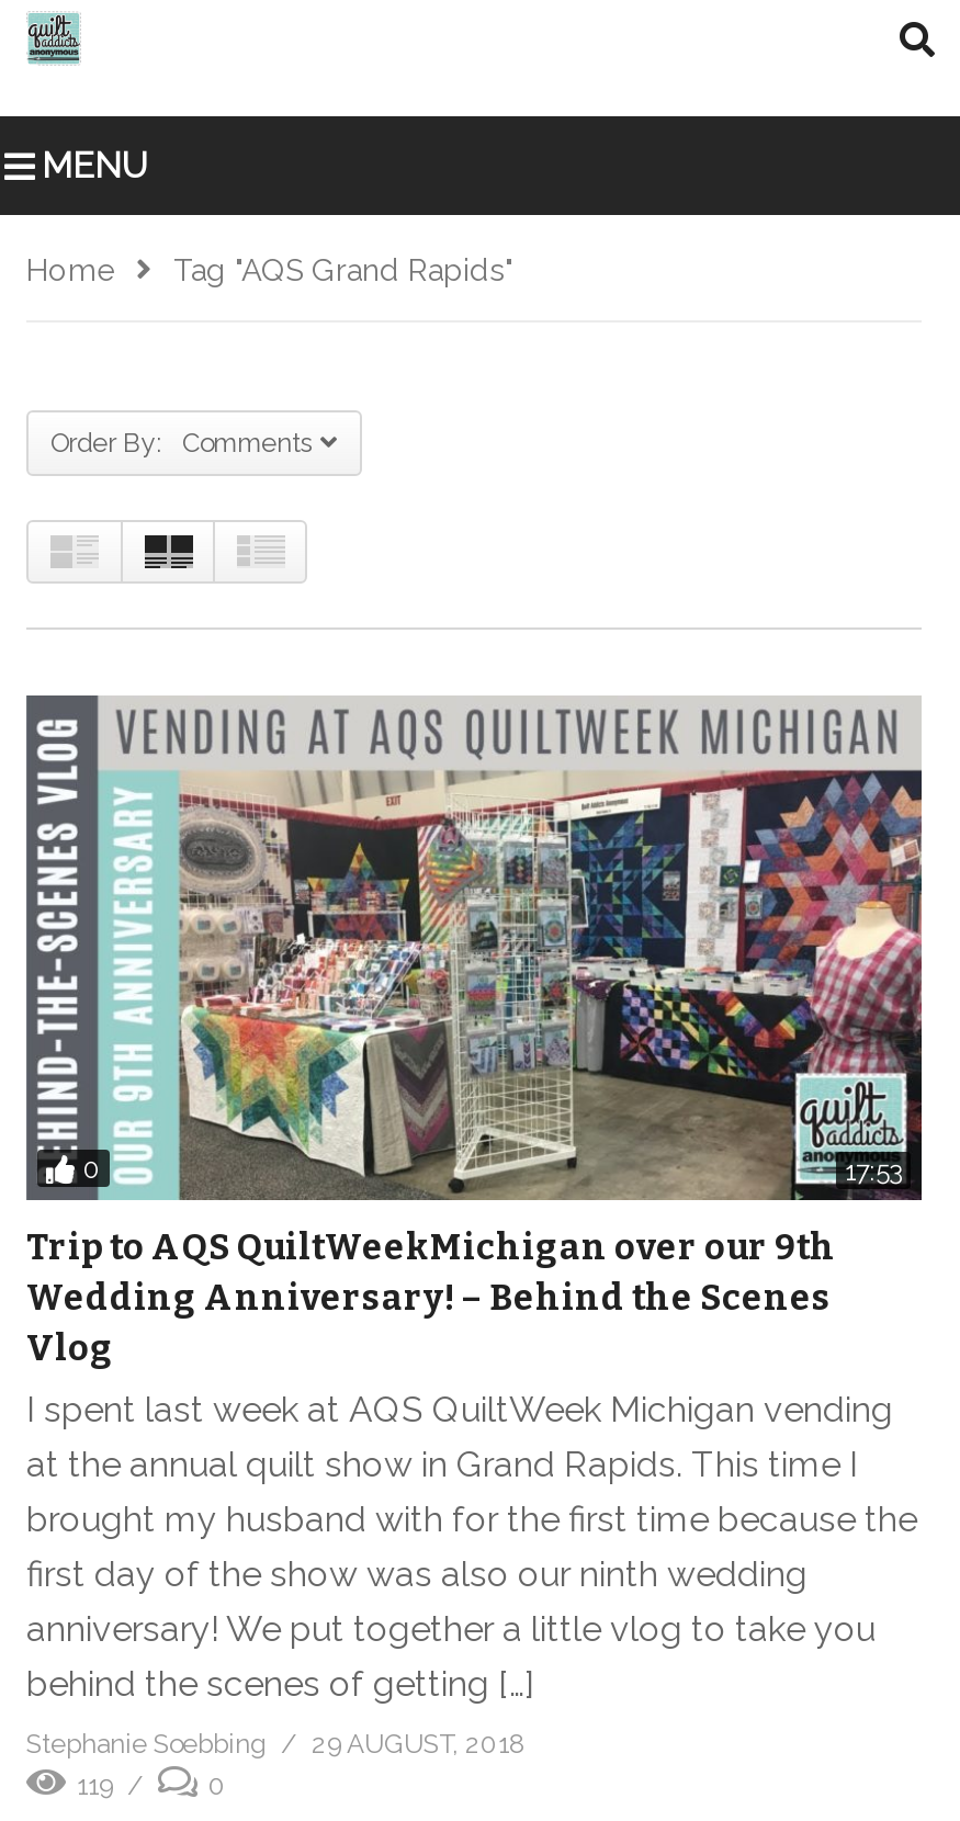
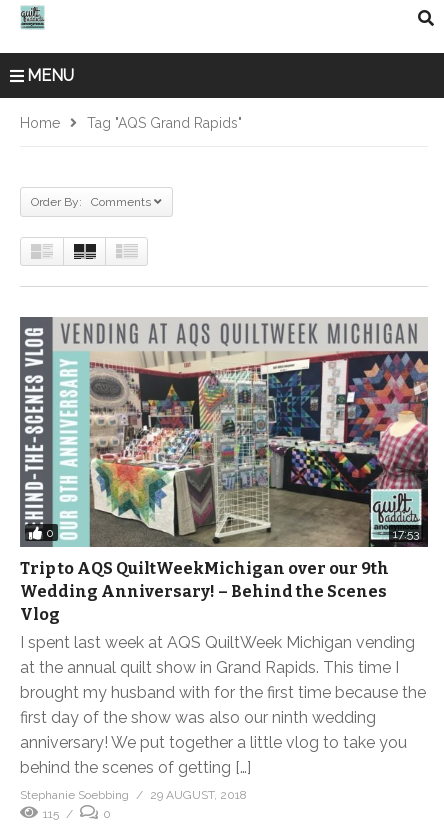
- 119
+ 115
